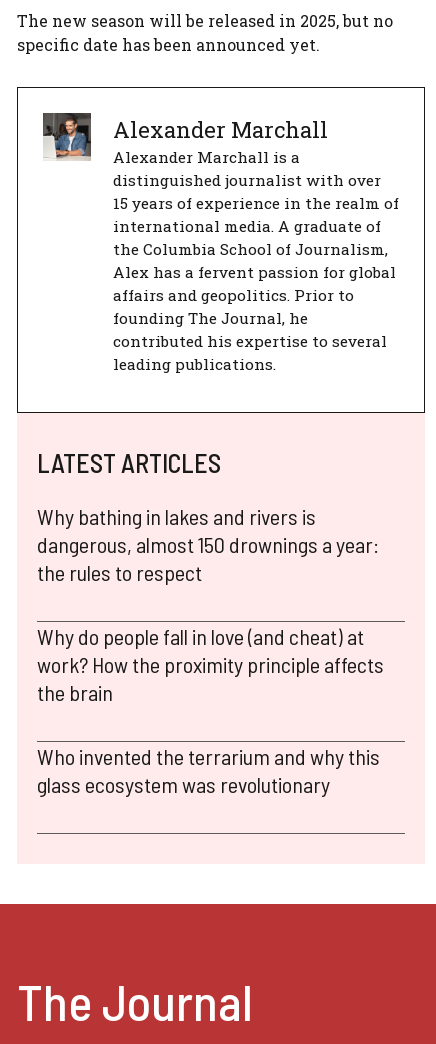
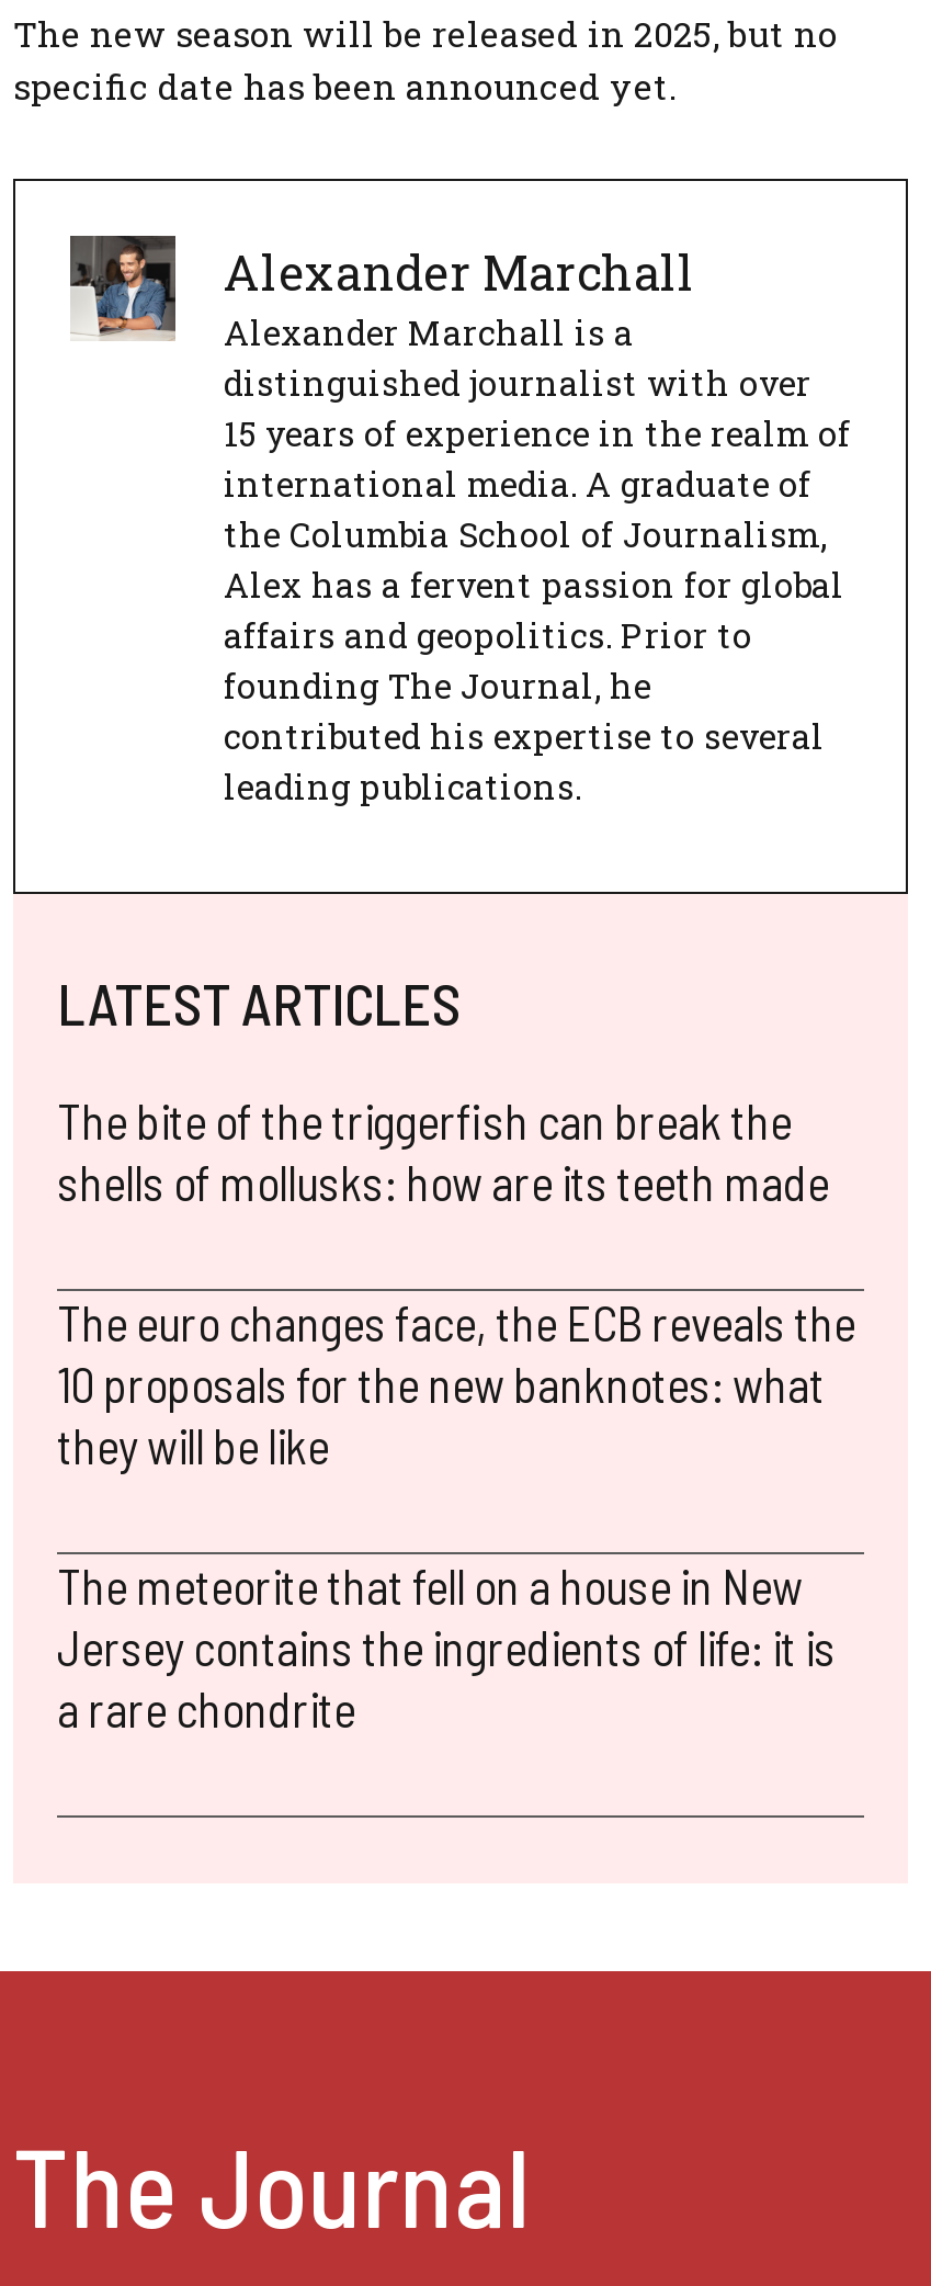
- Why bathing in lakes and rivers is
- dangerous, almost 150 drownings a year:
- the rules to respect
+ The bite of the triggerfish can break the
+ shells of mollusks: how are its teeth made

- Why do people fall in love (and cheat) at
- work? How the proximity principle affects
- the brain
+ The euro changes face, the ECB reveals the
+ 10 proposals for the new banknotes: what
+ they will be like

- Who invented the terrarium and why this
- glass ecosystem was revolutionary
+ The meteorite that fell on a house in New
+ Jersey contains the ingredients of life: it is
+ a rare chondrite
